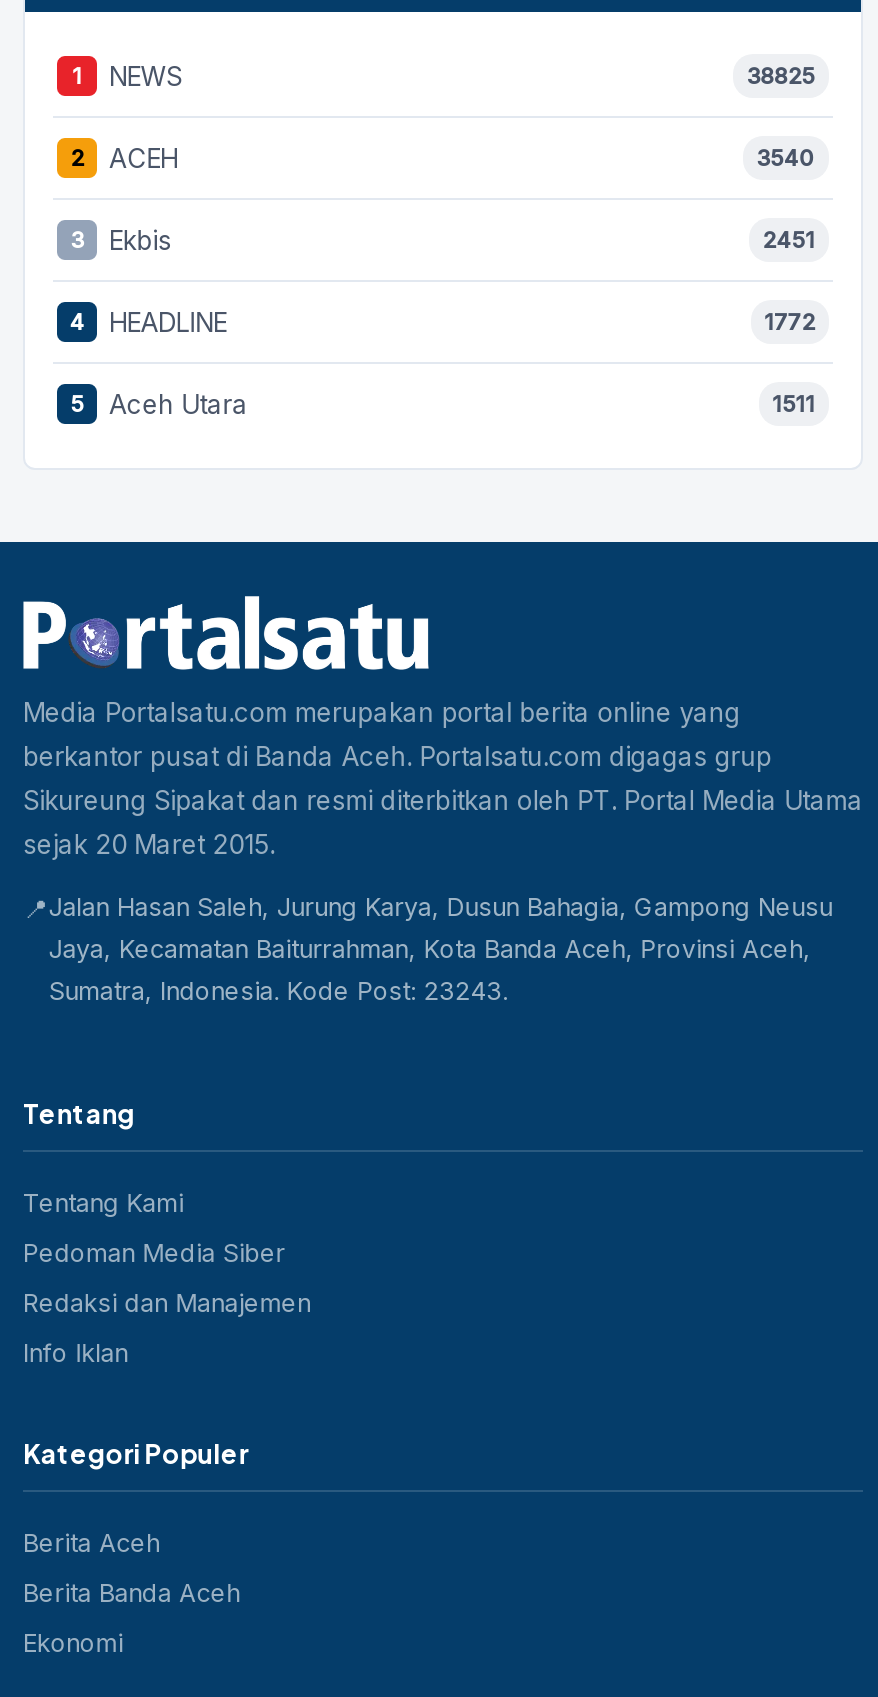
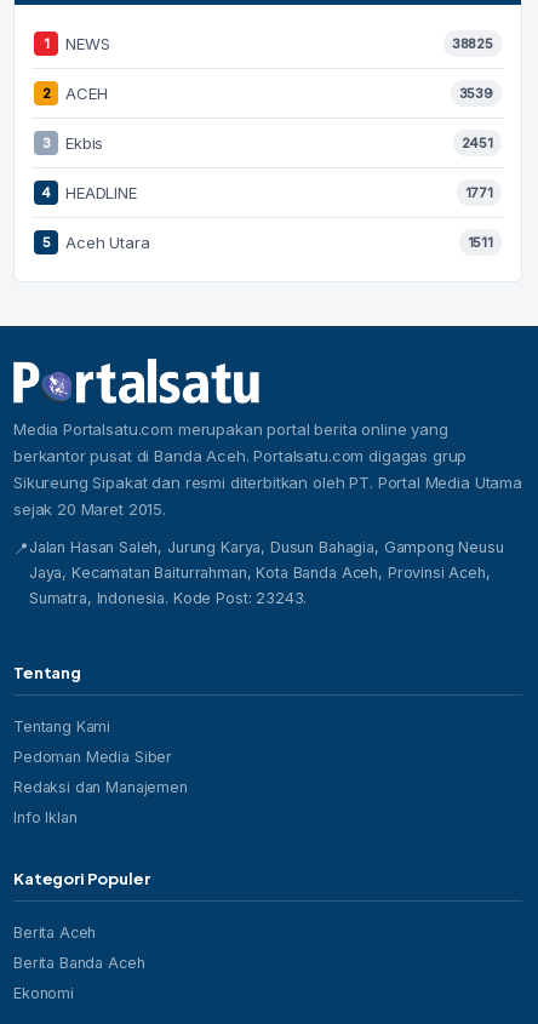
- 3540
+ 3539

- 1772
+ 1771
